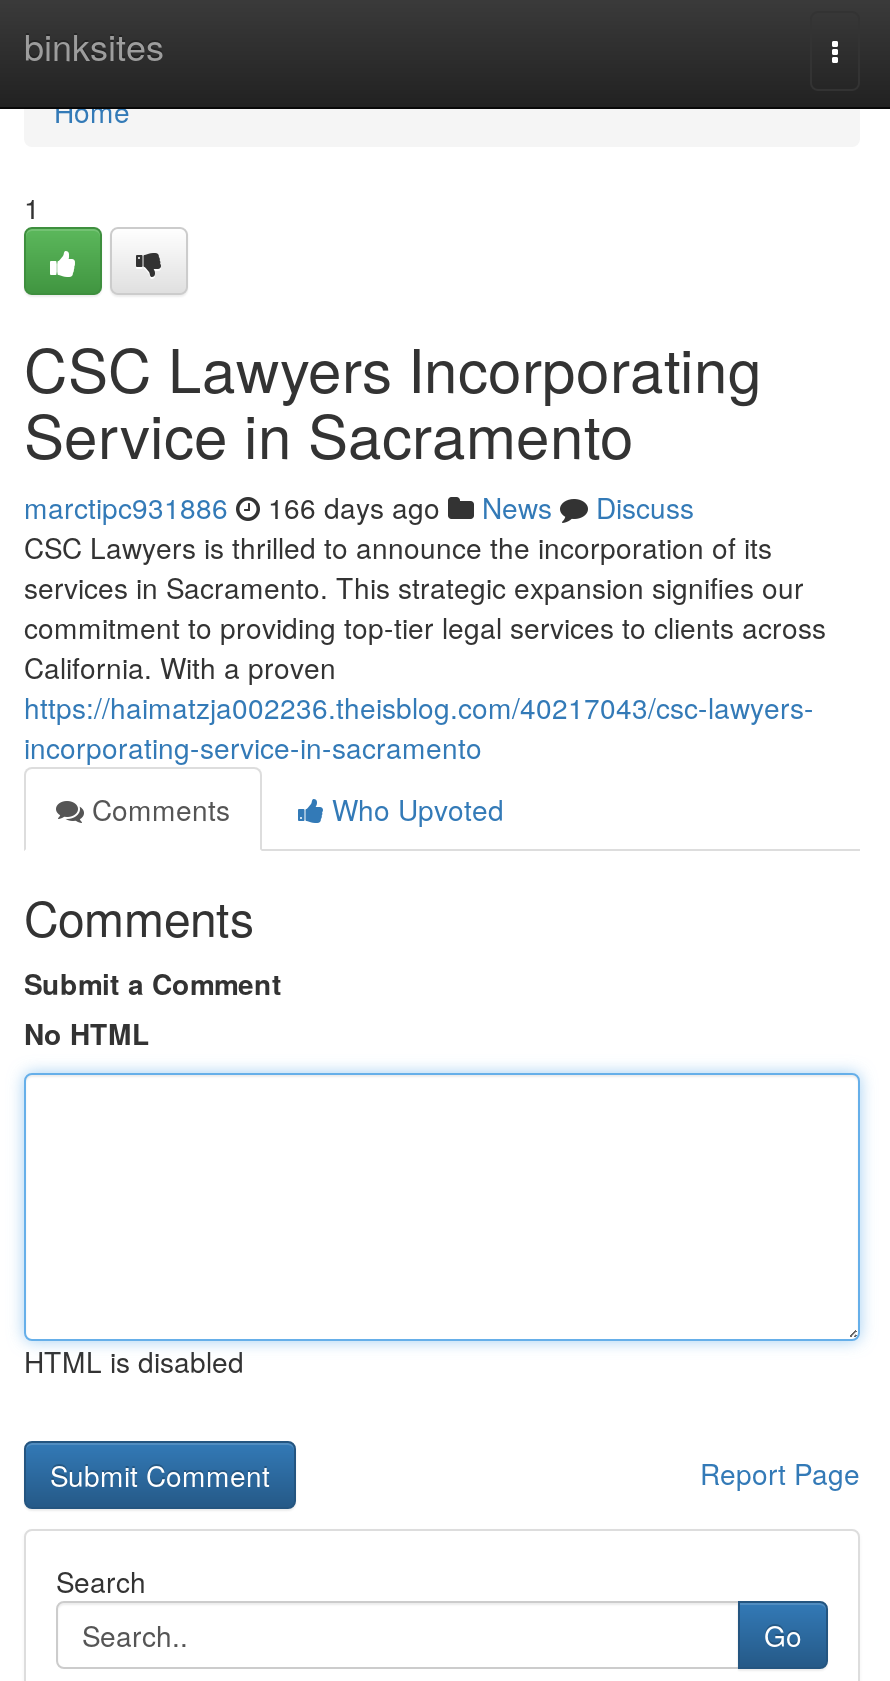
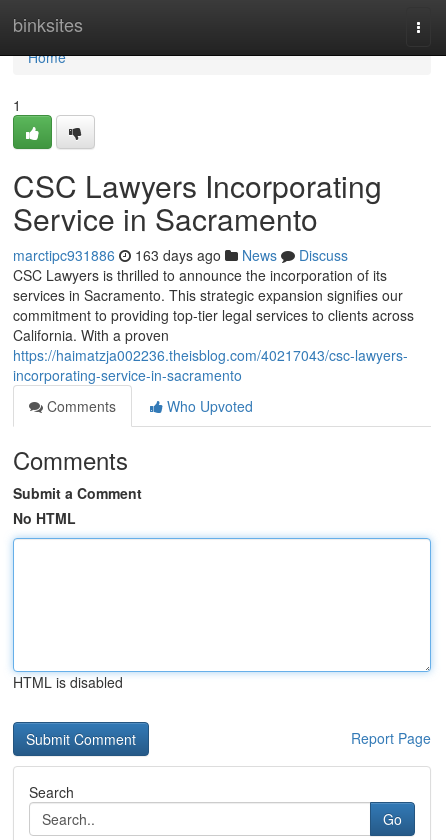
- marctipc931886 166 days ago News Discuss
+ marctipc931886 163 days ago News Discuss
